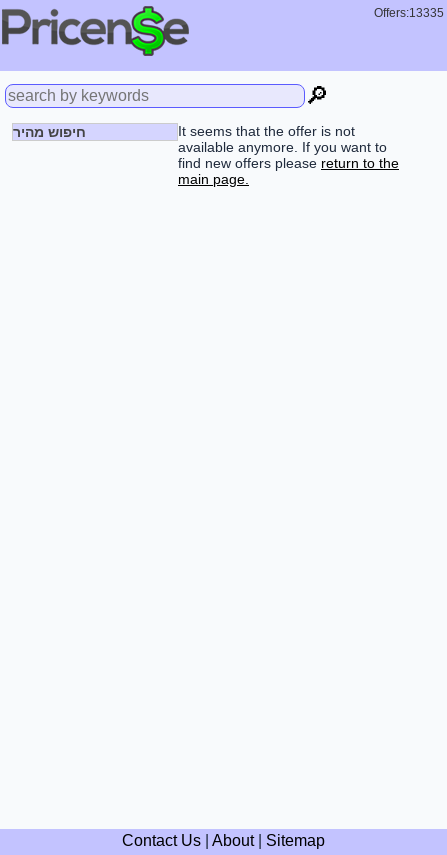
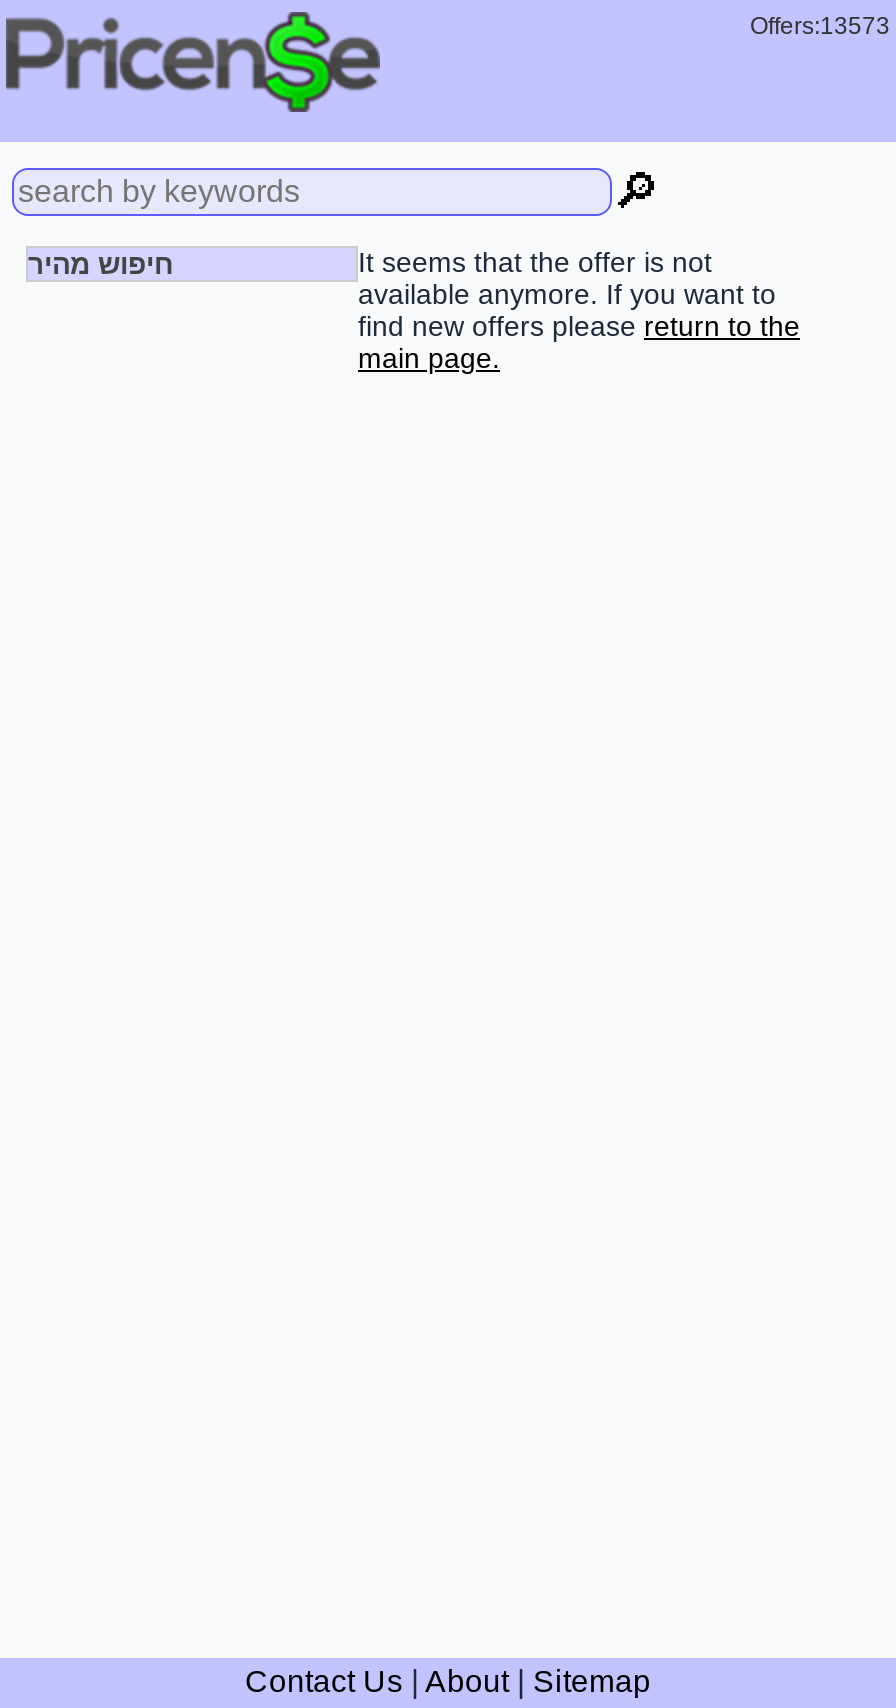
- Offers:13335
+ Offers:13573
